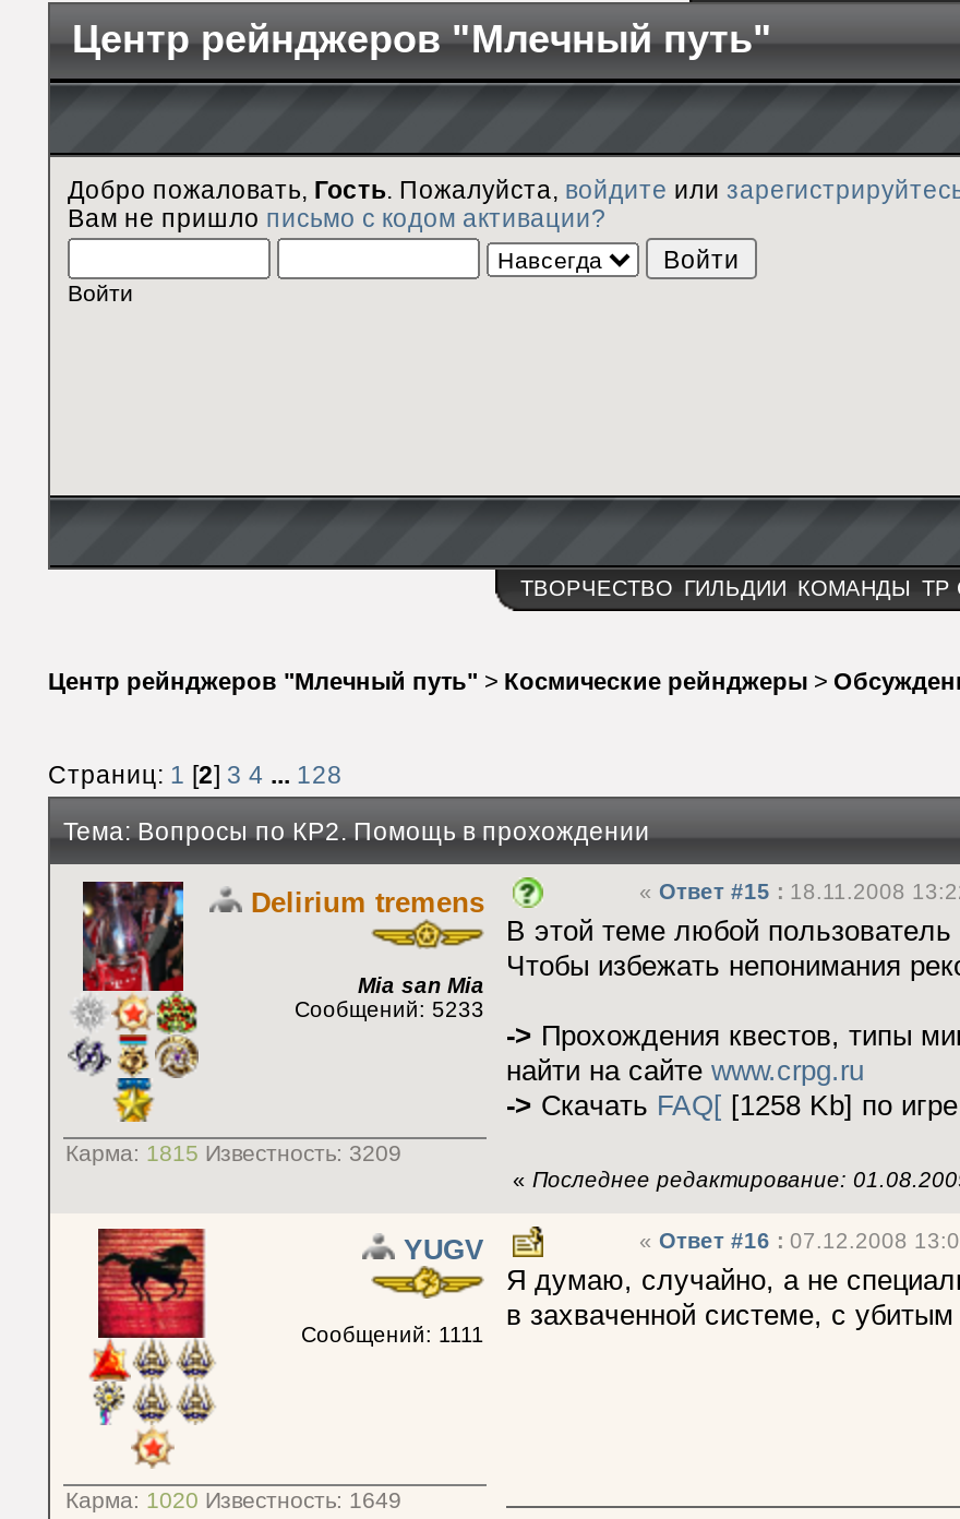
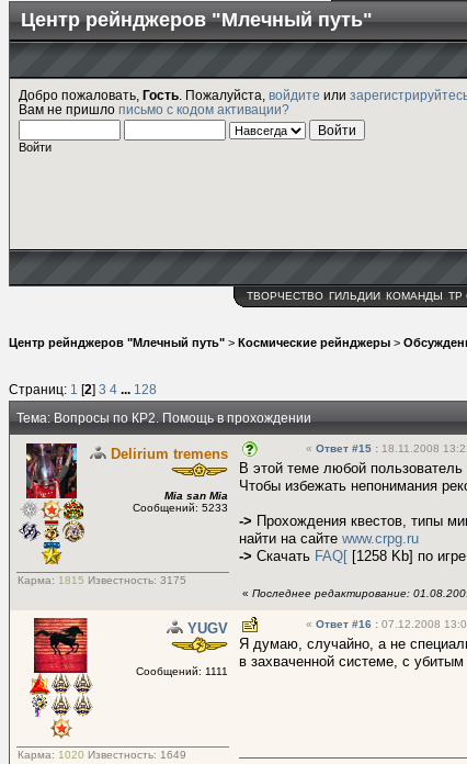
- Карма: 1815 Известность: 3209
+ Карма: 1815 Известность: 3175
